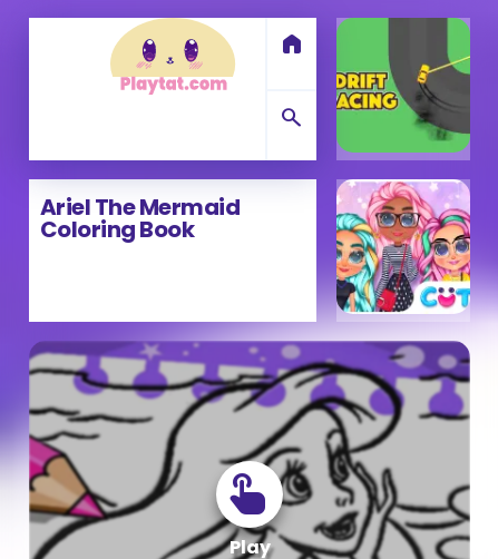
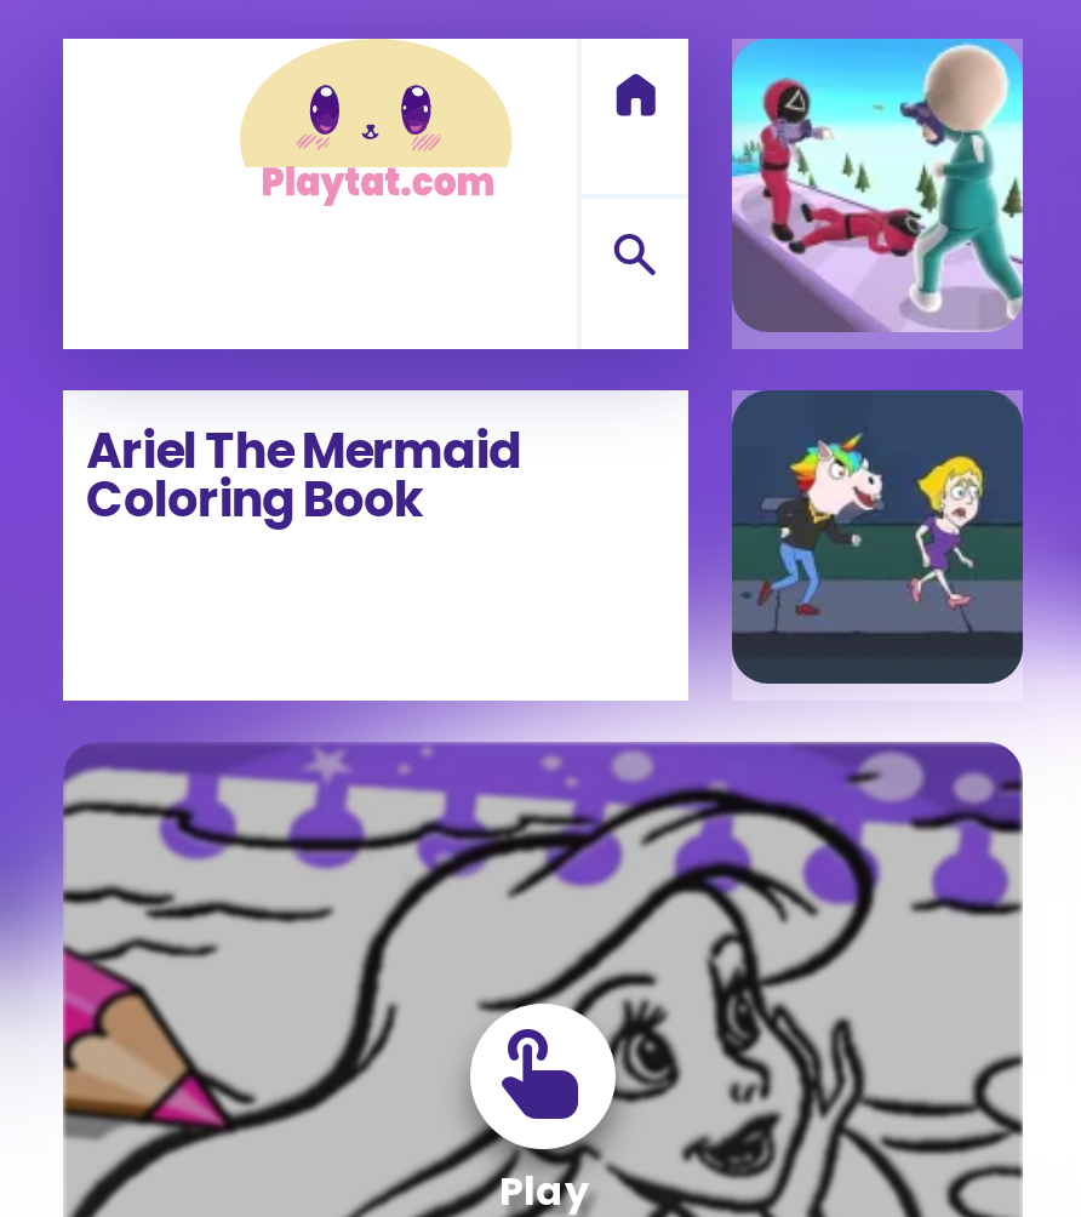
- [image]
+ [image]

- [image]
+ [image]
